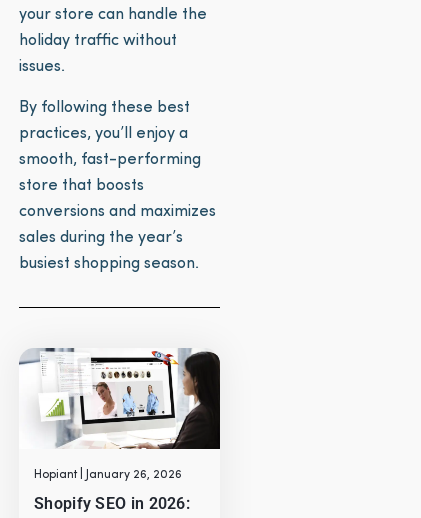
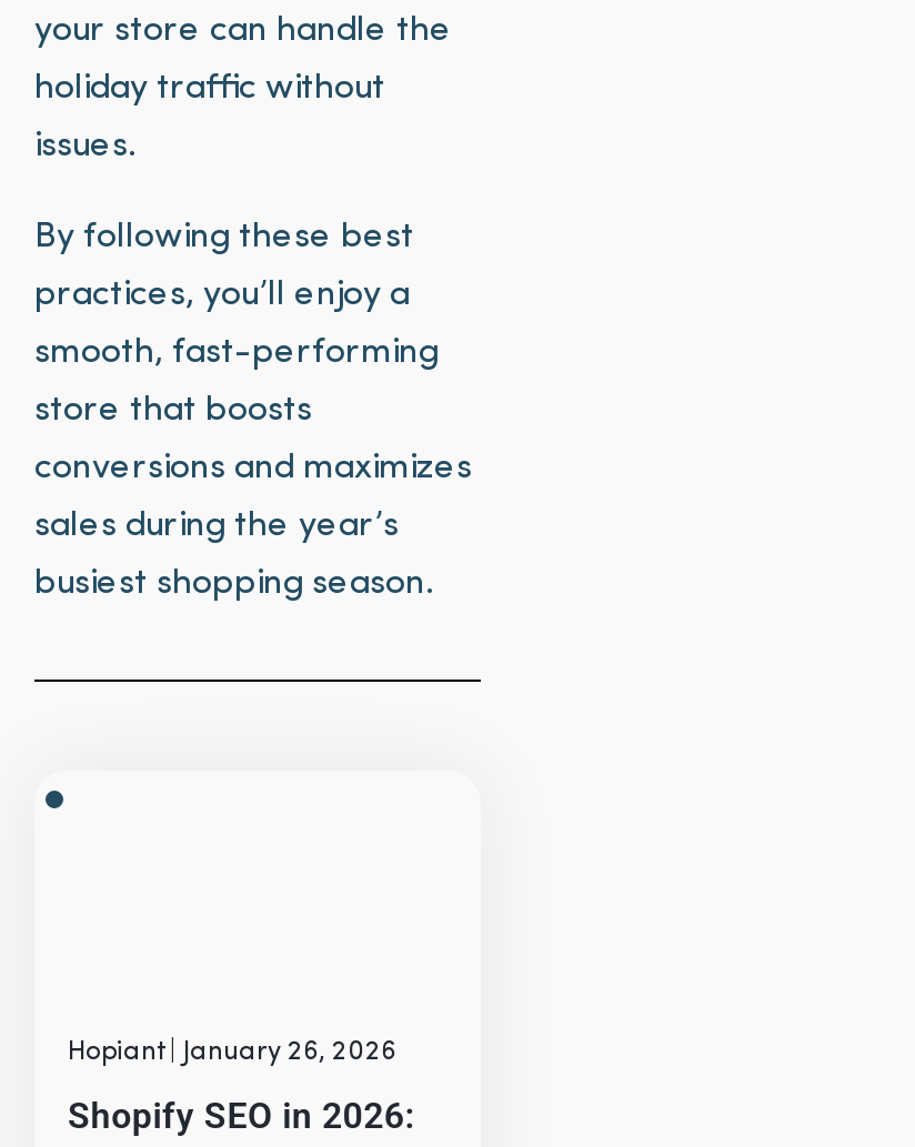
- [image]
